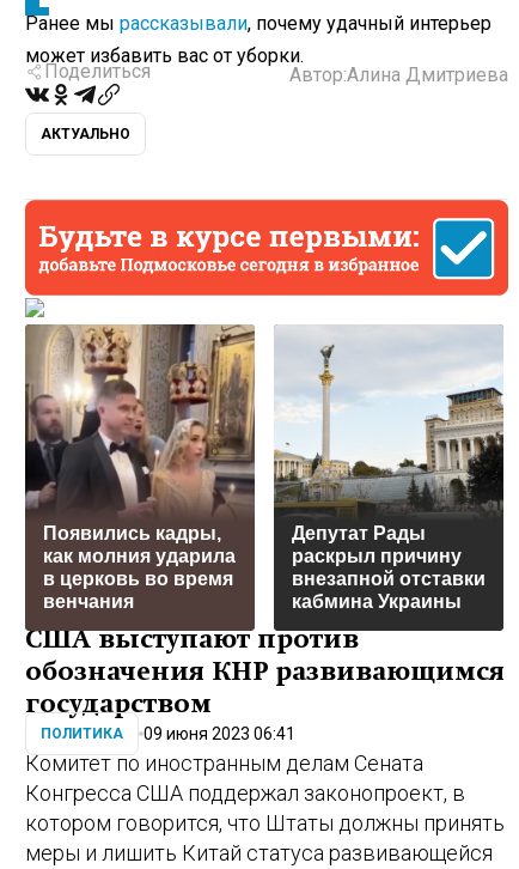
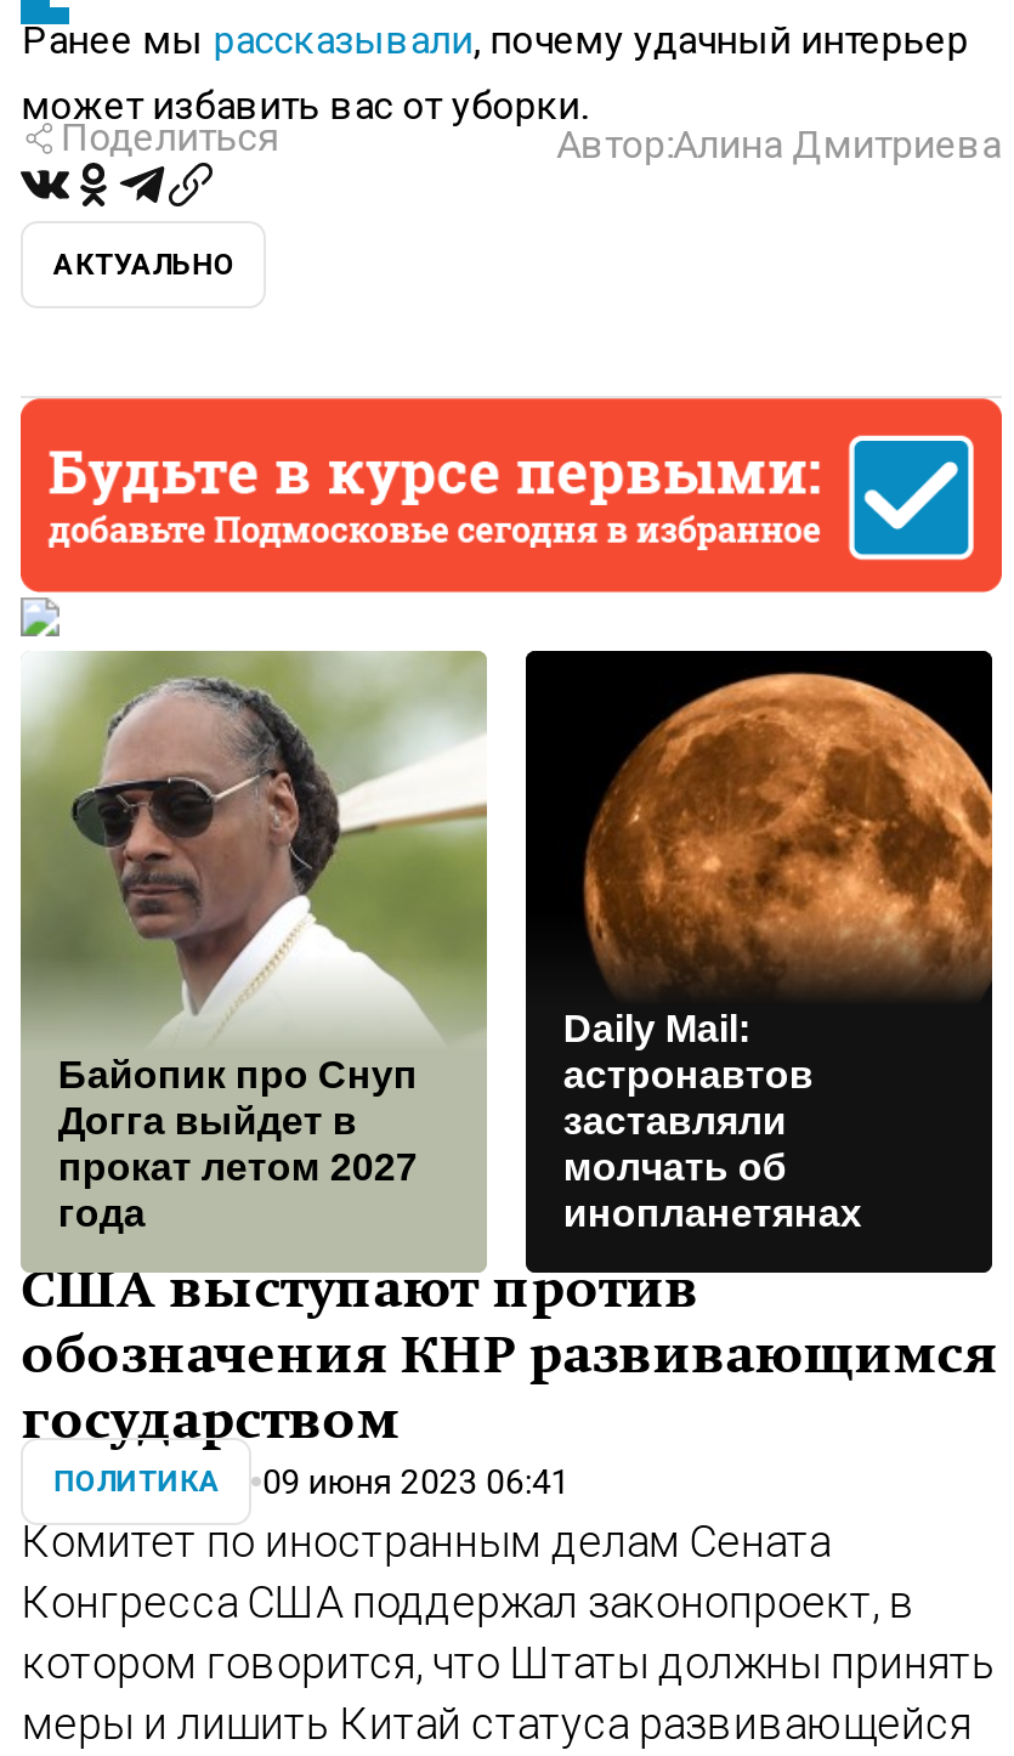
- [image]
- Появились кадры,
- как молния ударила
- в церковь во время
- венчания
+ [image]
+ Байопик про Снуп
+ Догга выйдет в
+ прокат летом 2027
+ года

- [image]
- Депутат Рады
- раскрыл причину
- внезапной отставки
- кабмина Украины
+ [image]
+ Daily Mail:
+ астронавтов
+ заставляли
+ молчать об
+ инопланетянах
